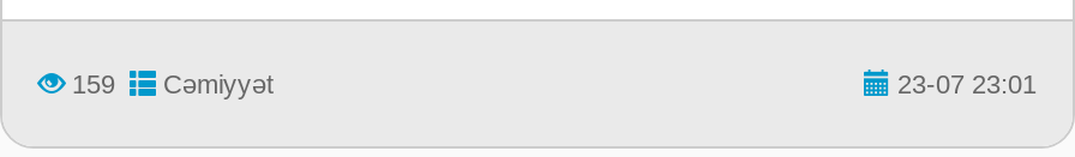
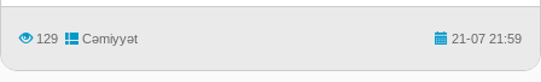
- 159 Cəmiyyət
+ 129 Cəmiyyət

- 23-07 23:01
+ 21-07 21:59
